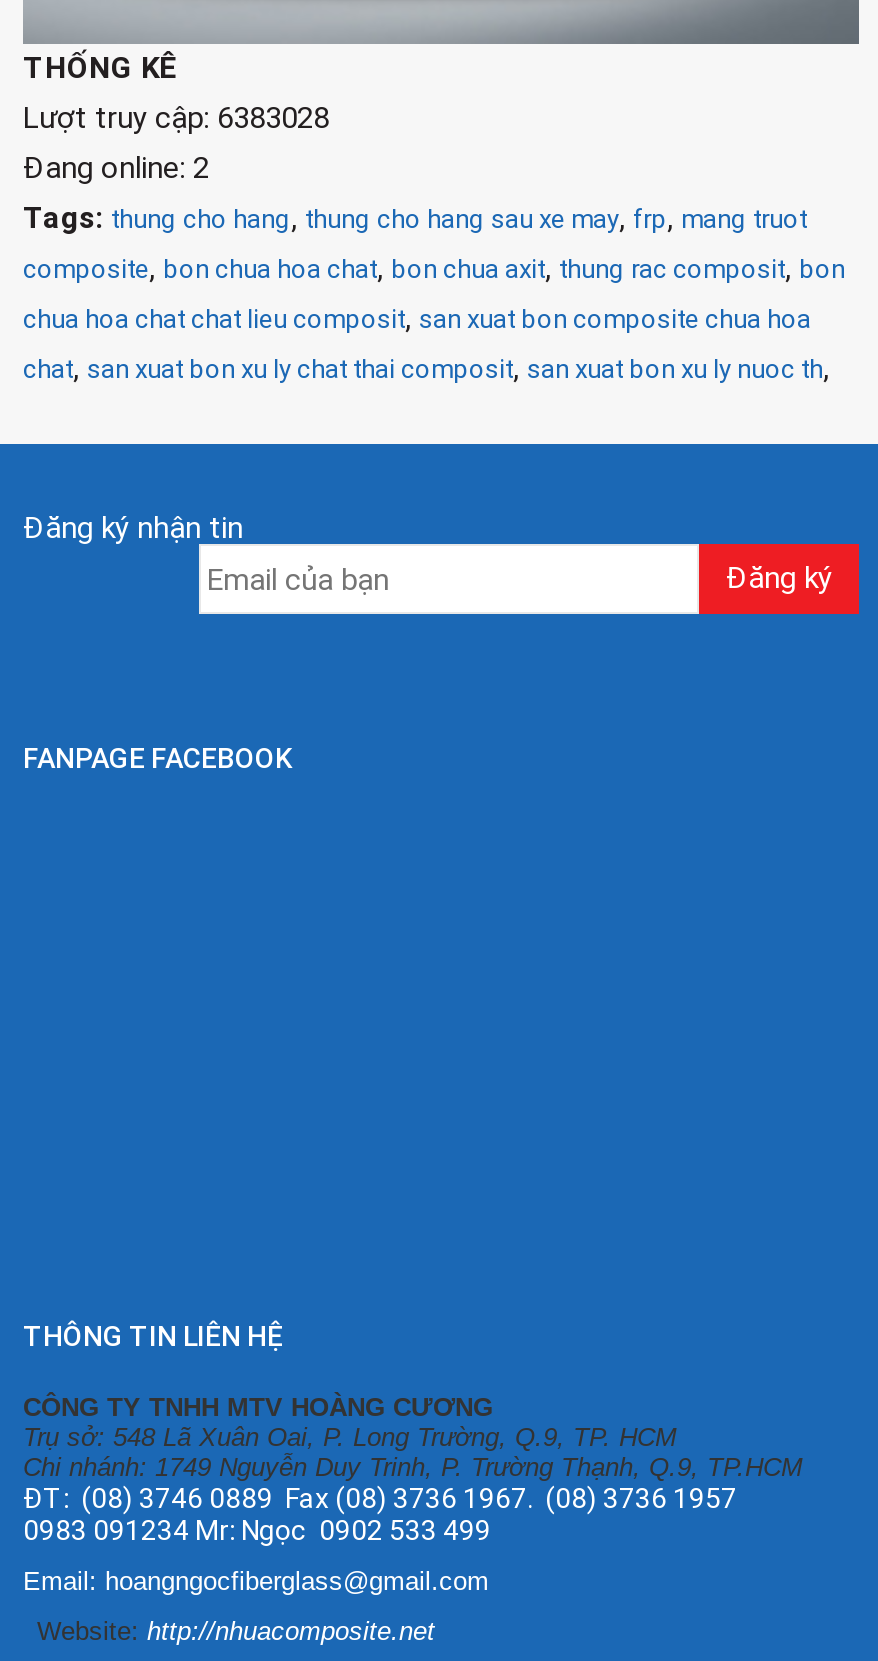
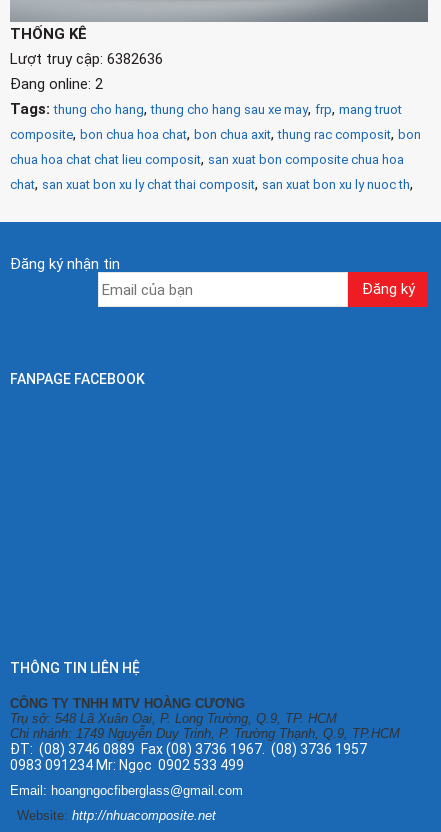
- Lượt truy cập: 6383028
+ Lượt truy cập: 6382636
